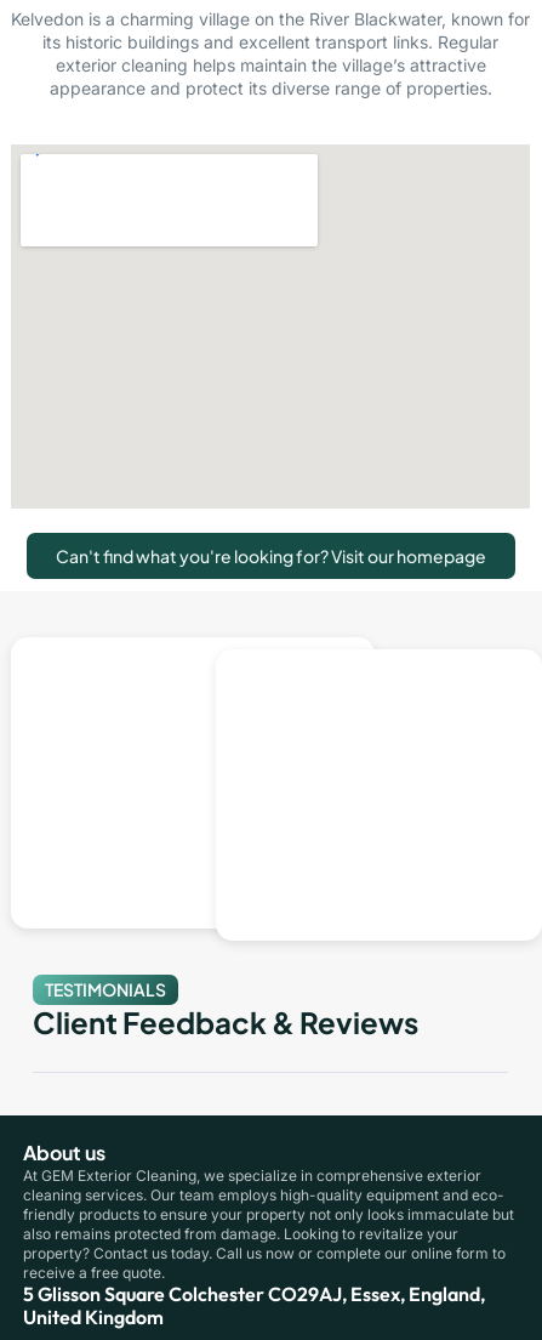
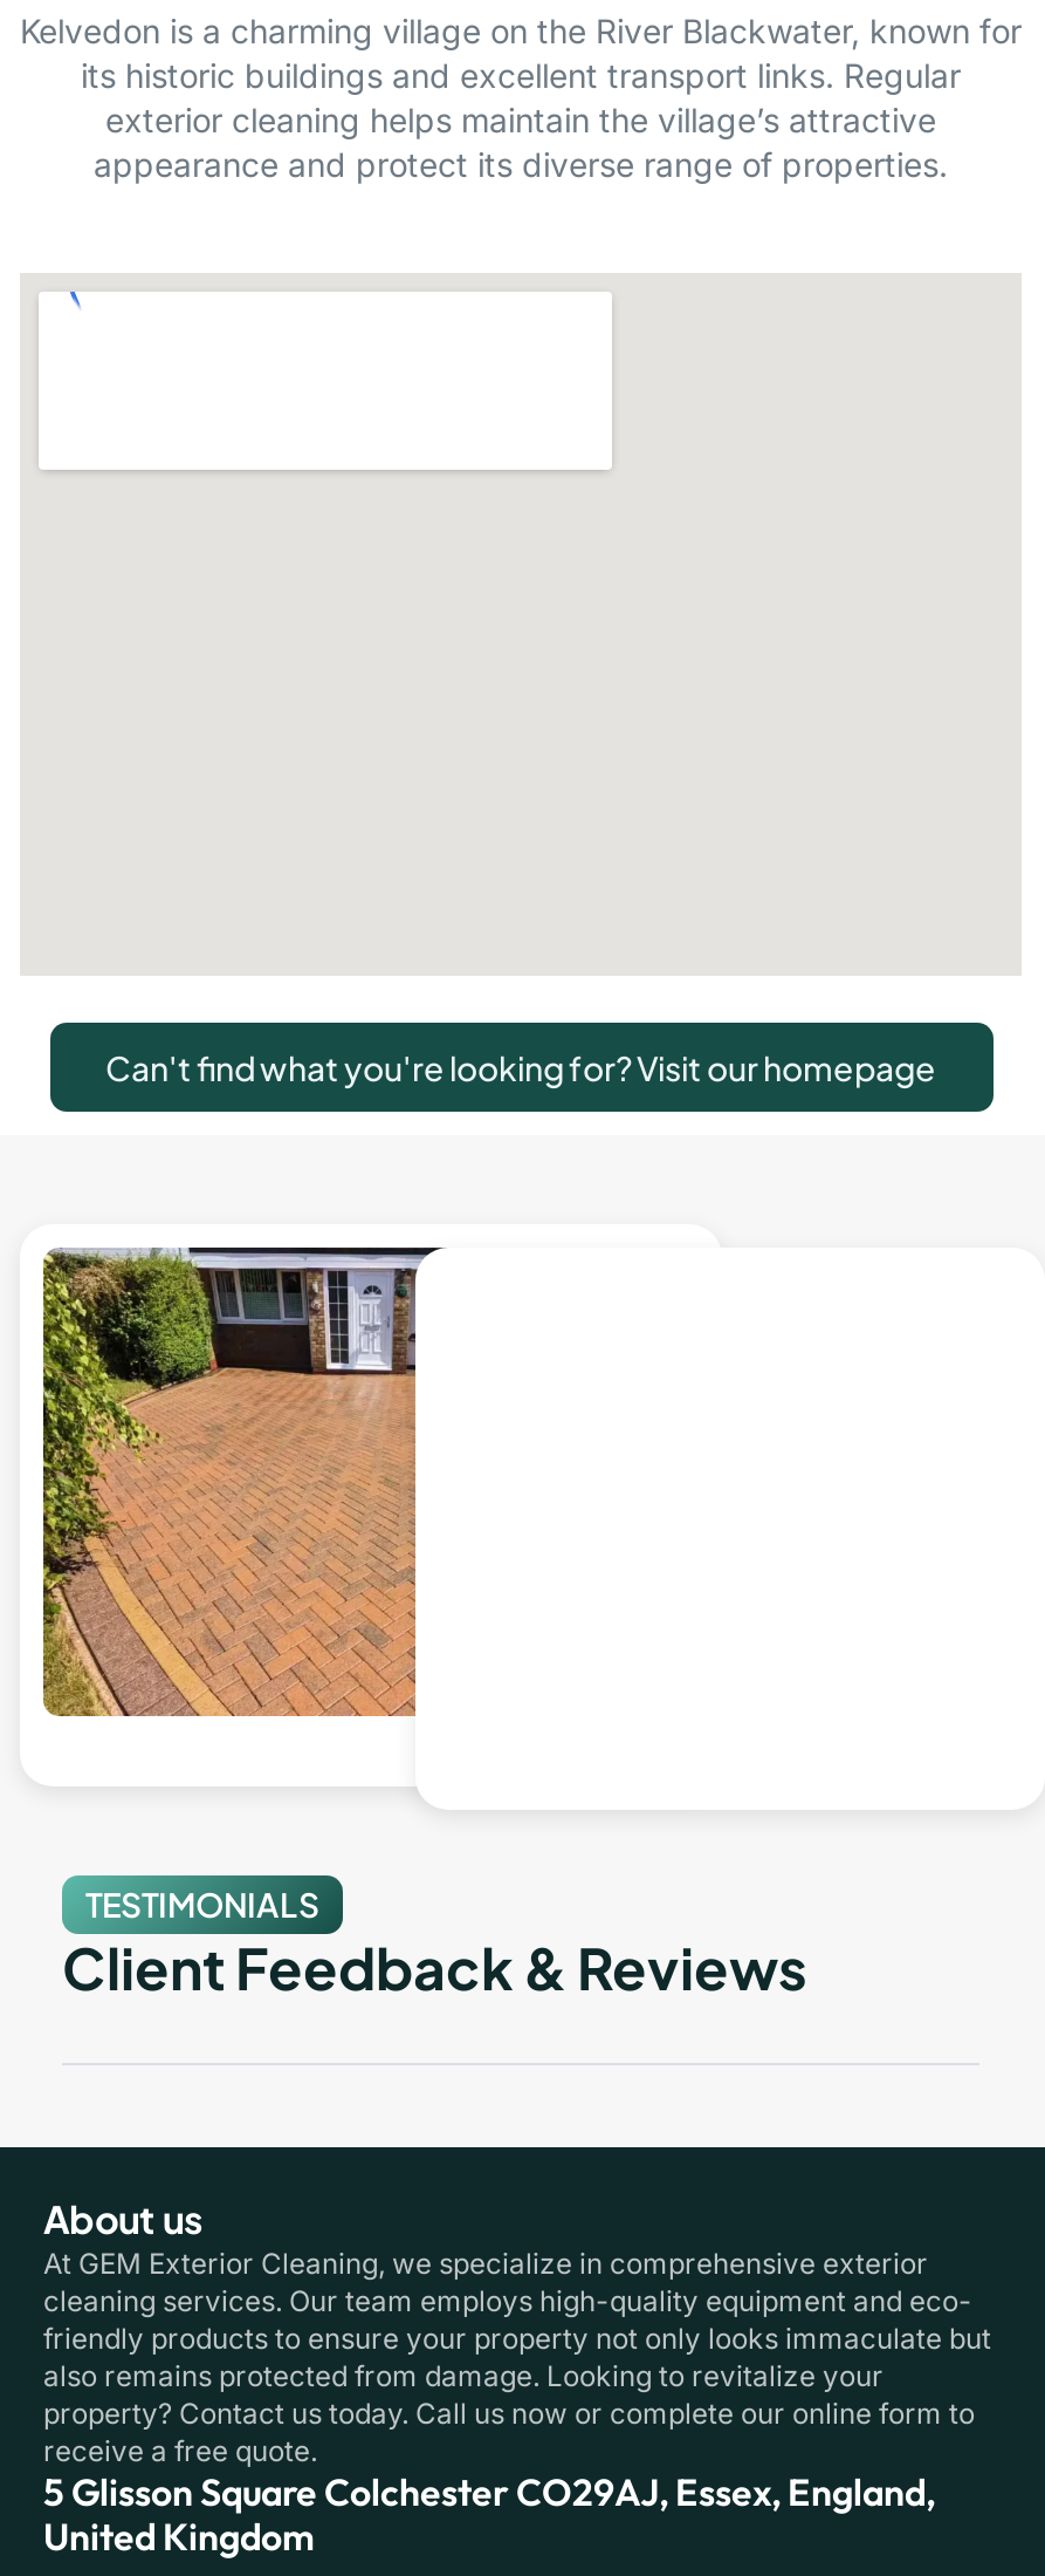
+ [image]
